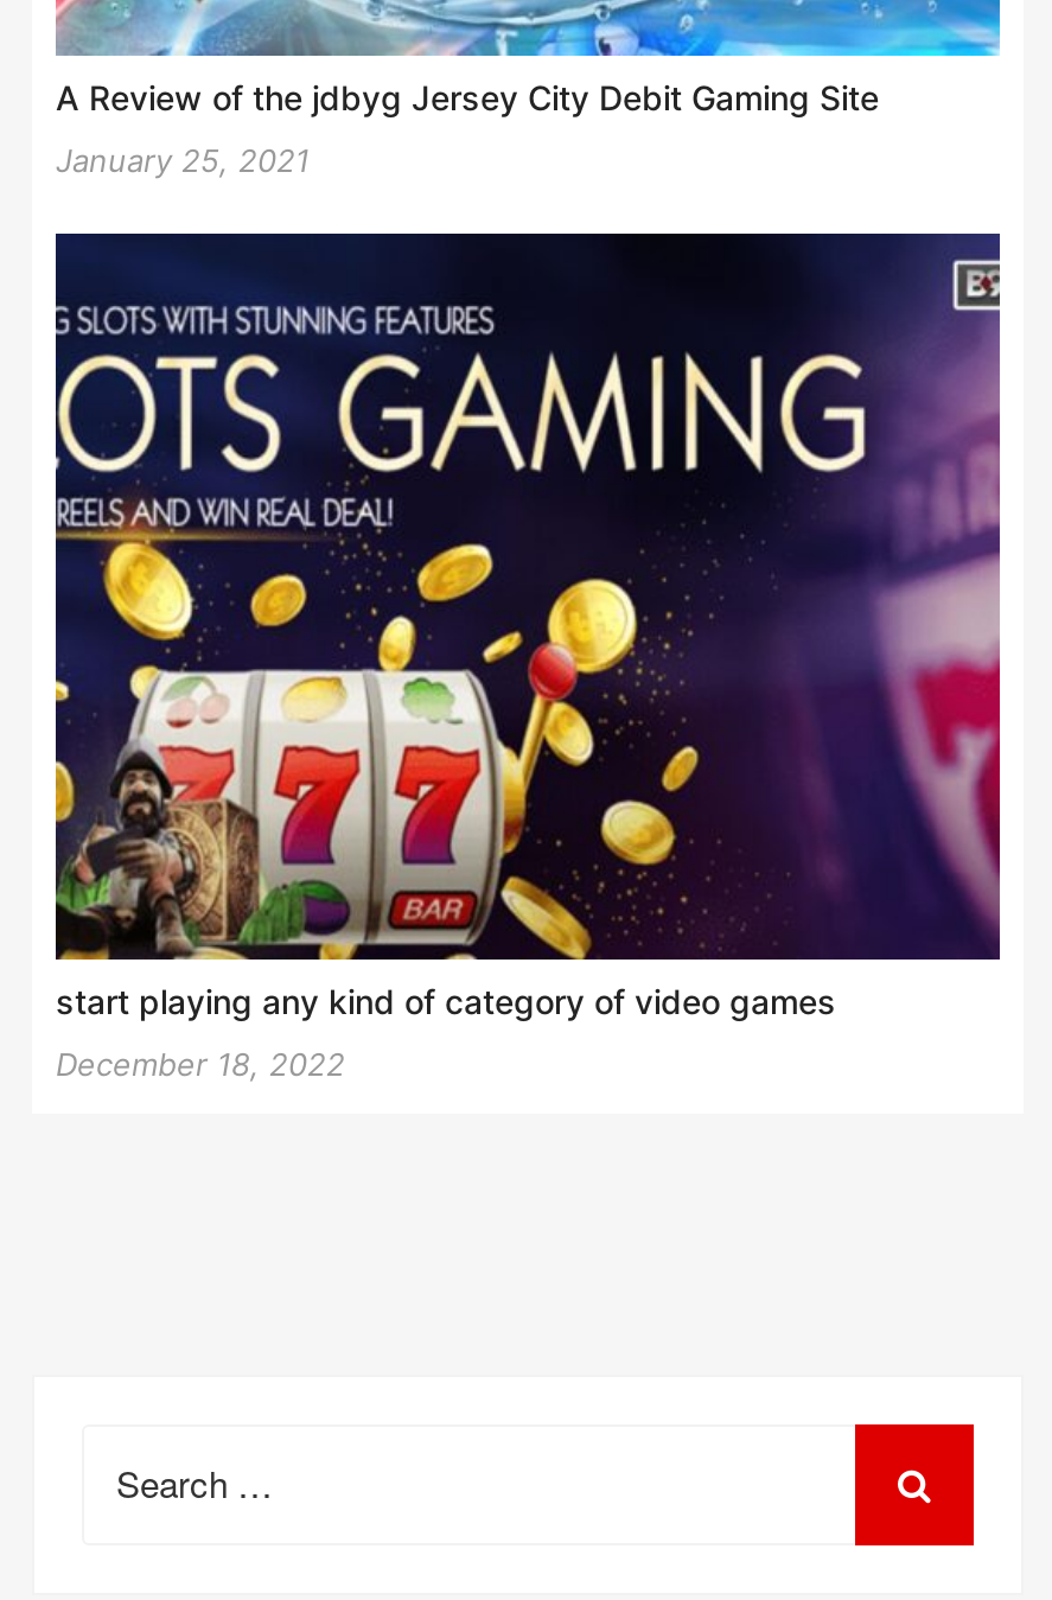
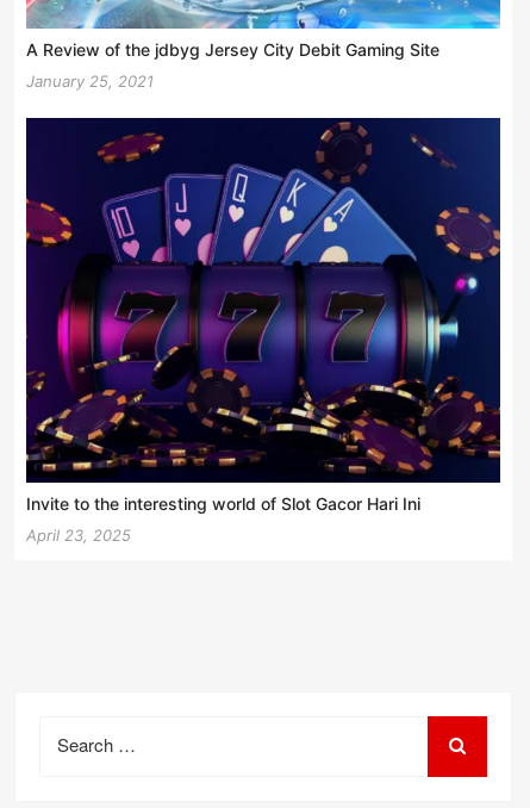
- [image]
- start playing any kind of category of video games
+ [image]
+ Invite to the interesting world of Slot Gacor Hari Ini

- December 18, 2022
+ April 23, 2025
